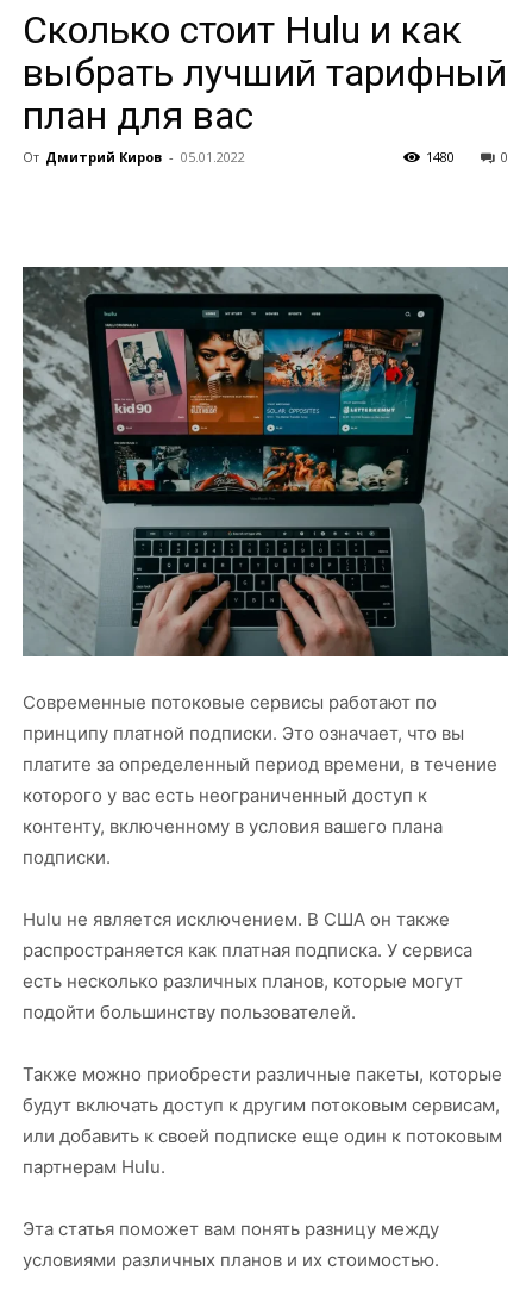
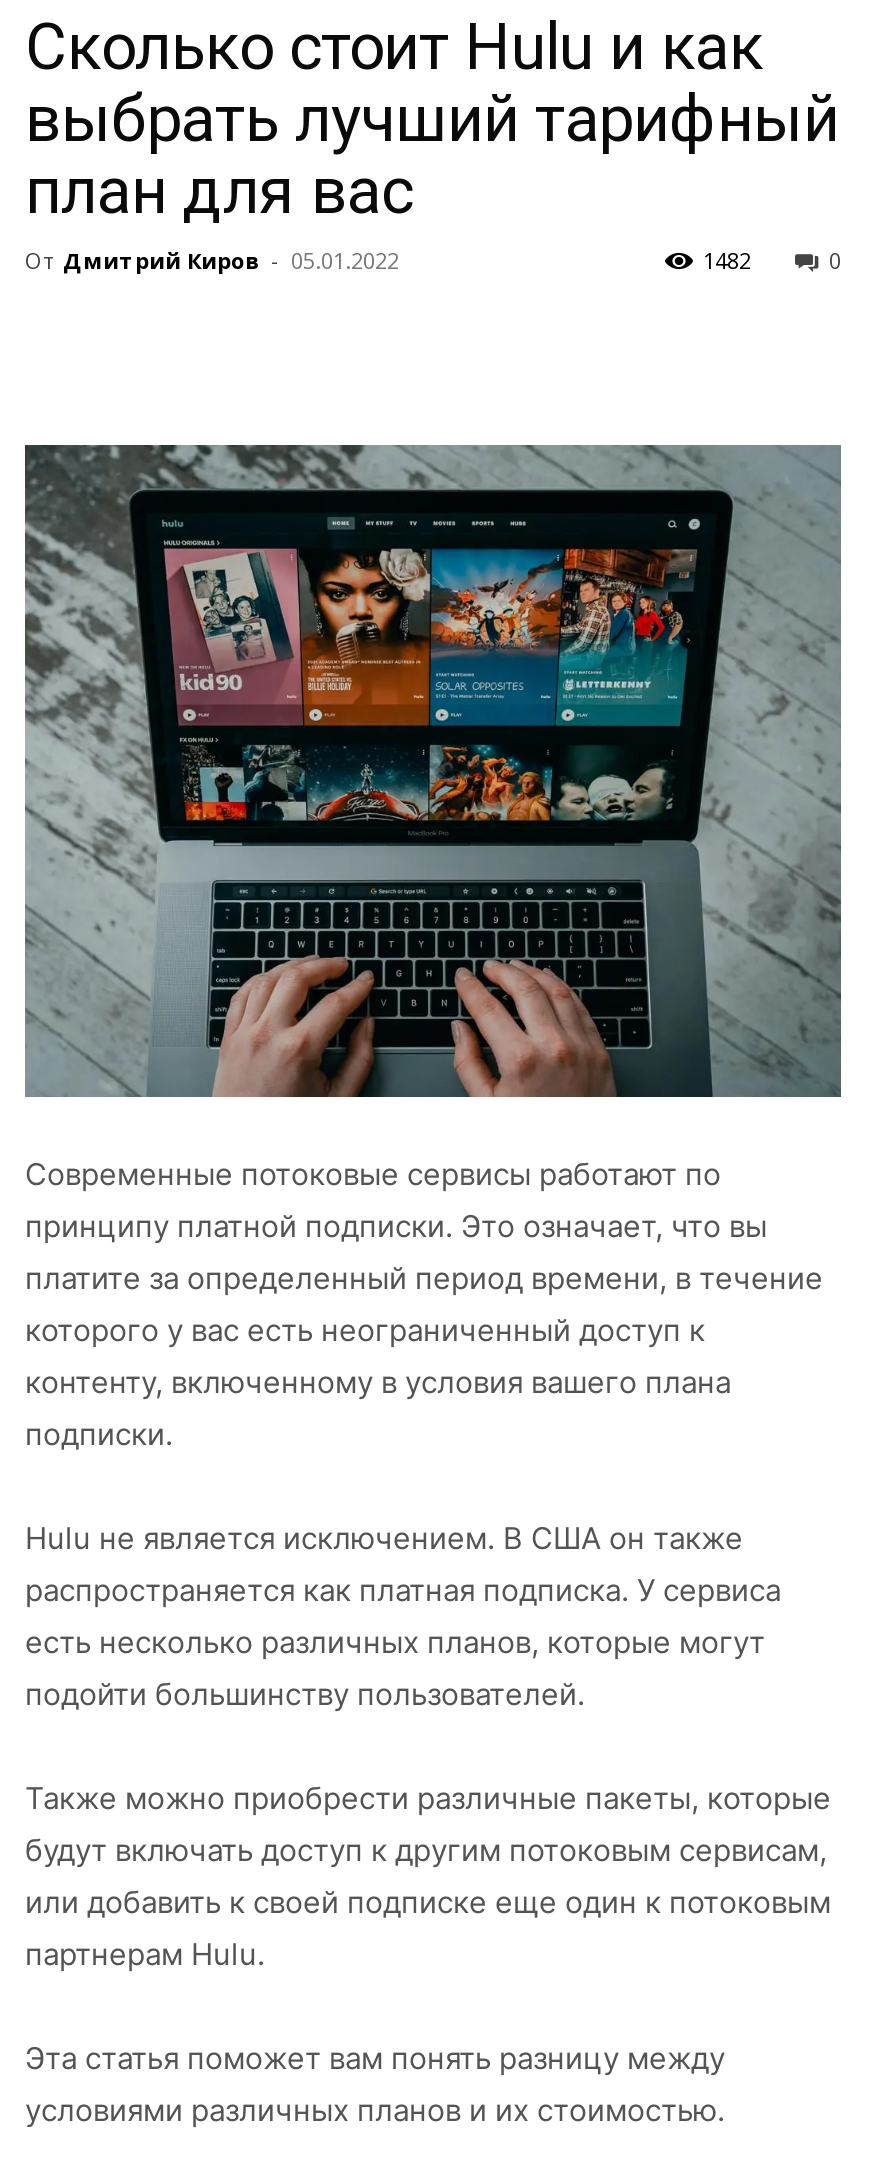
- 1480
+ 1482
